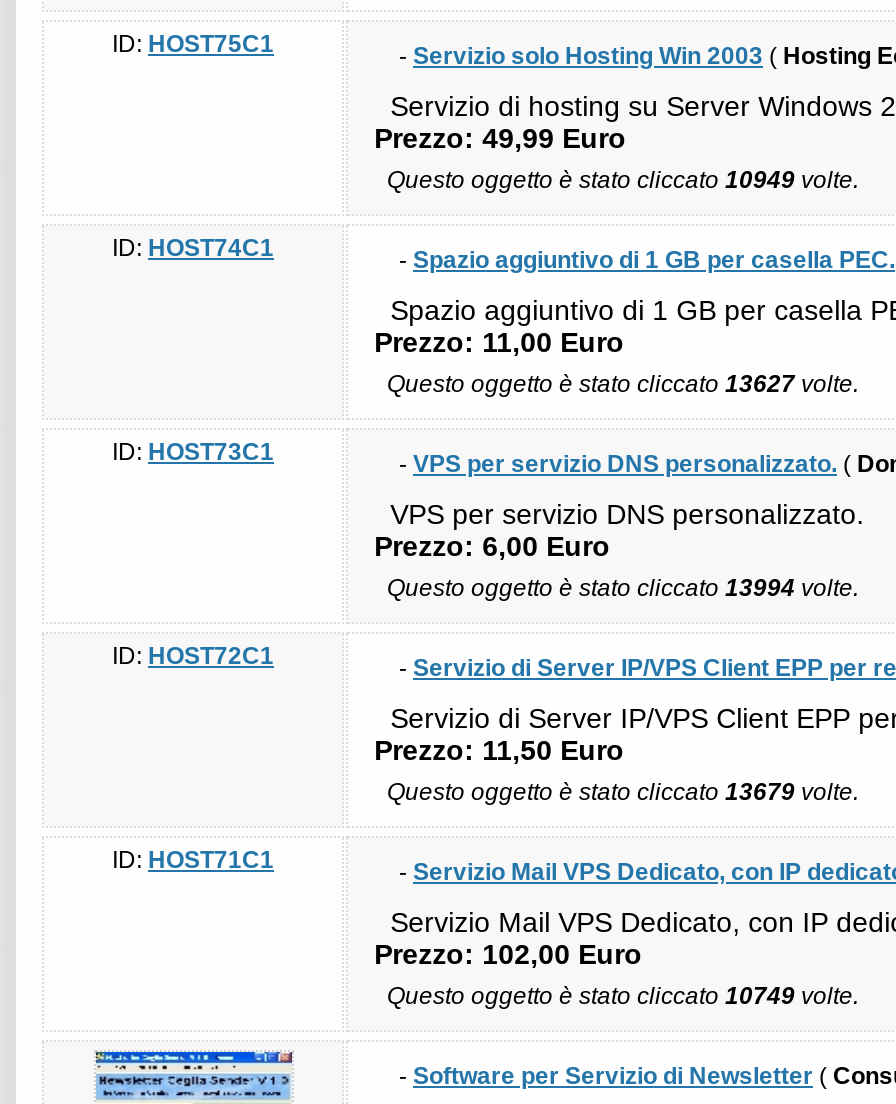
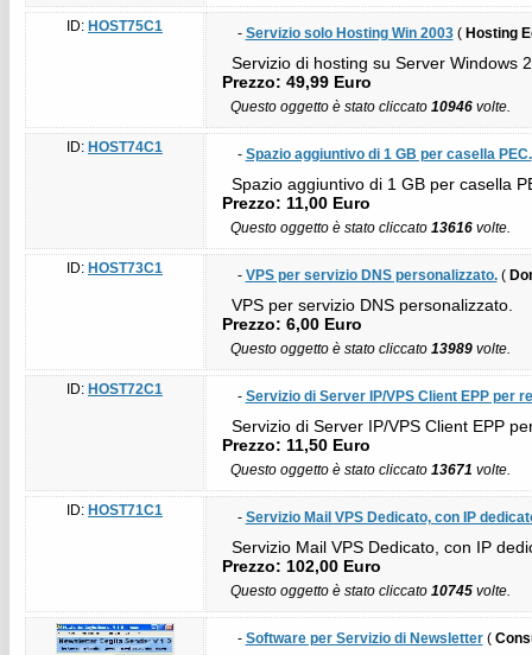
- Questo oggetto è stato cliccato 10949 volte.
+ Questo oggetto è stato cliccato 10946 volte.

- Questo oggetto è stato cliccato 13627 volte.
+ Questo oggetto è stato cliccato 13616 volte.

- Questo oggetto è stato cliccato 13994 volte.
+ Questo oggetto è stato cliccato 13989 volte.

- Questo oggetto è stato cliccato 13679 volte.
+ Questo oggetto è stato cliccato 13671 volte.

- Questo oggetto è stato cliccato 10749 volte.
+ Questo oggetto è stato cliccato 10745 volte.
